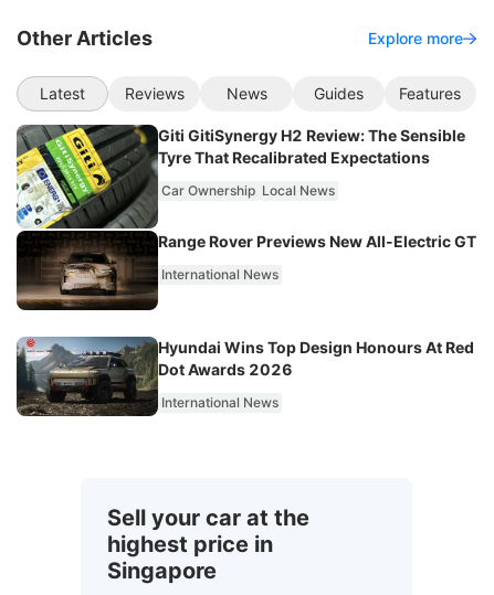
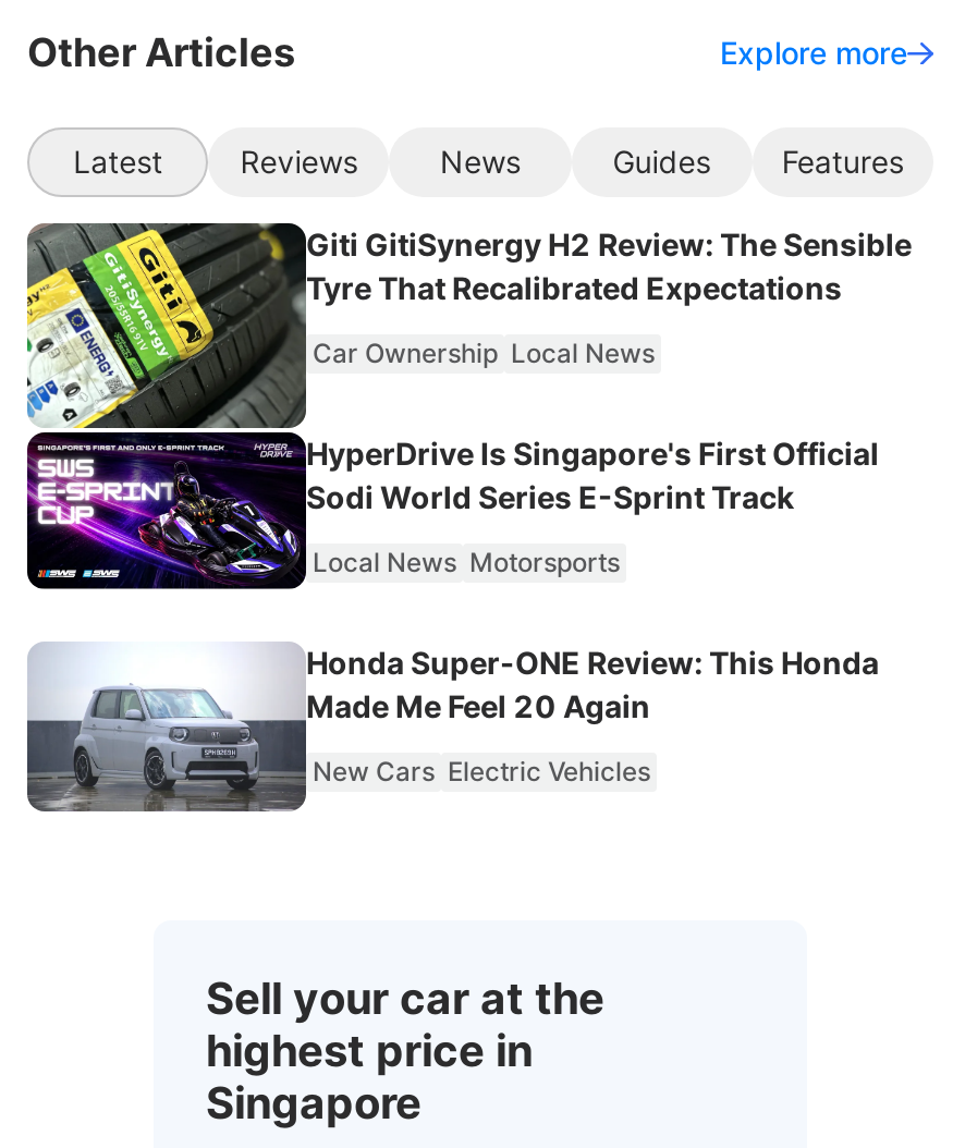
- [image]
- Range Rover Previews New All-Electric GT
+ [image]
+ HyperDrive Is Singapore's First Official
+ Sodi World Series E-Sprint Track

- International News
+ Local News Motorsports

- [image]
- Hyundai Wins Top Design Honours At Red
- Dot Awards 2026
+ [image]
+ Honda Super-ONE Review: This Honda
+ Made Me Feel 20 Again

- International News
+ New Cars Electric Vehicles
